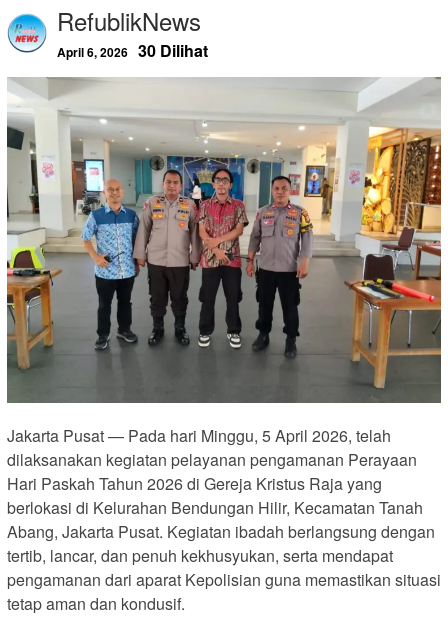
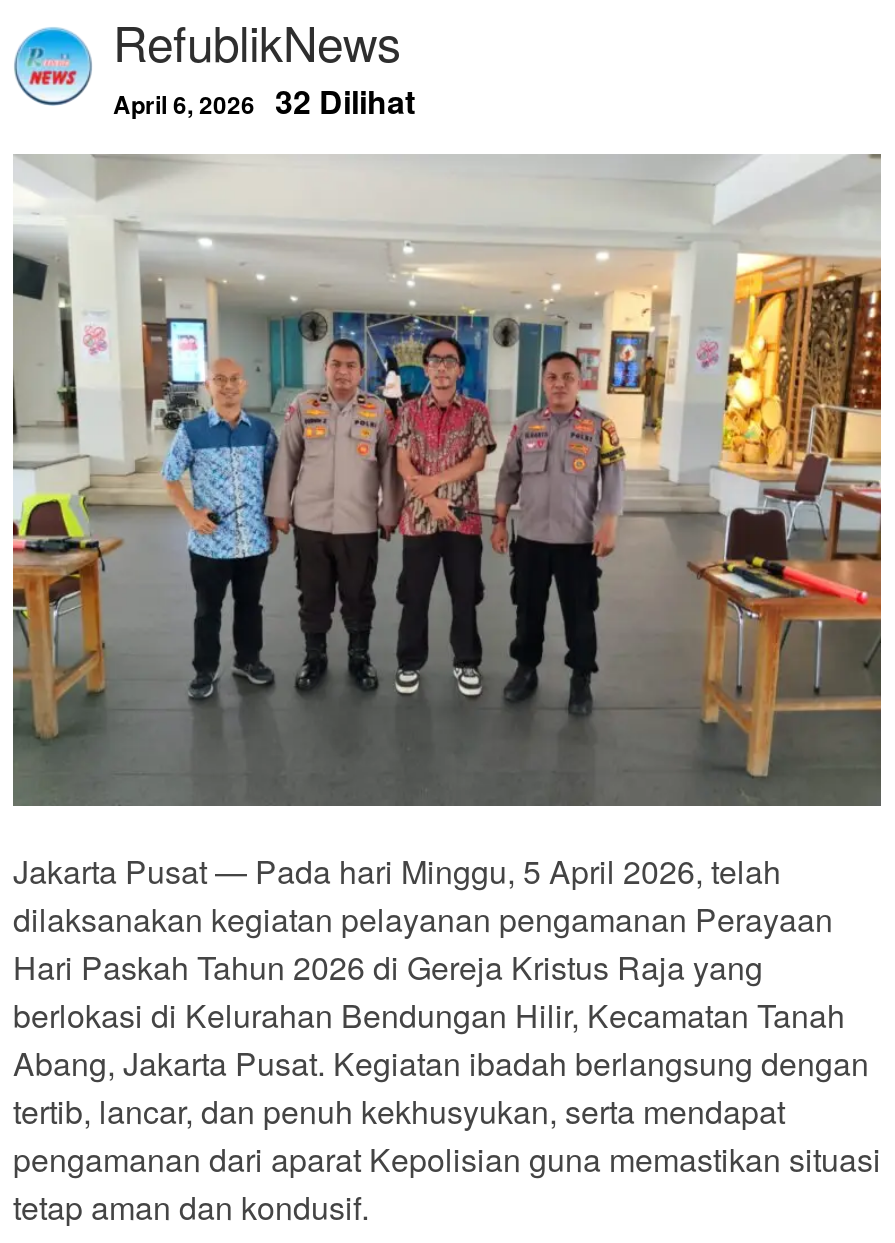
- April 6, 2026 30 Dilihat
+ April 6, 2026 32 Dilihat
